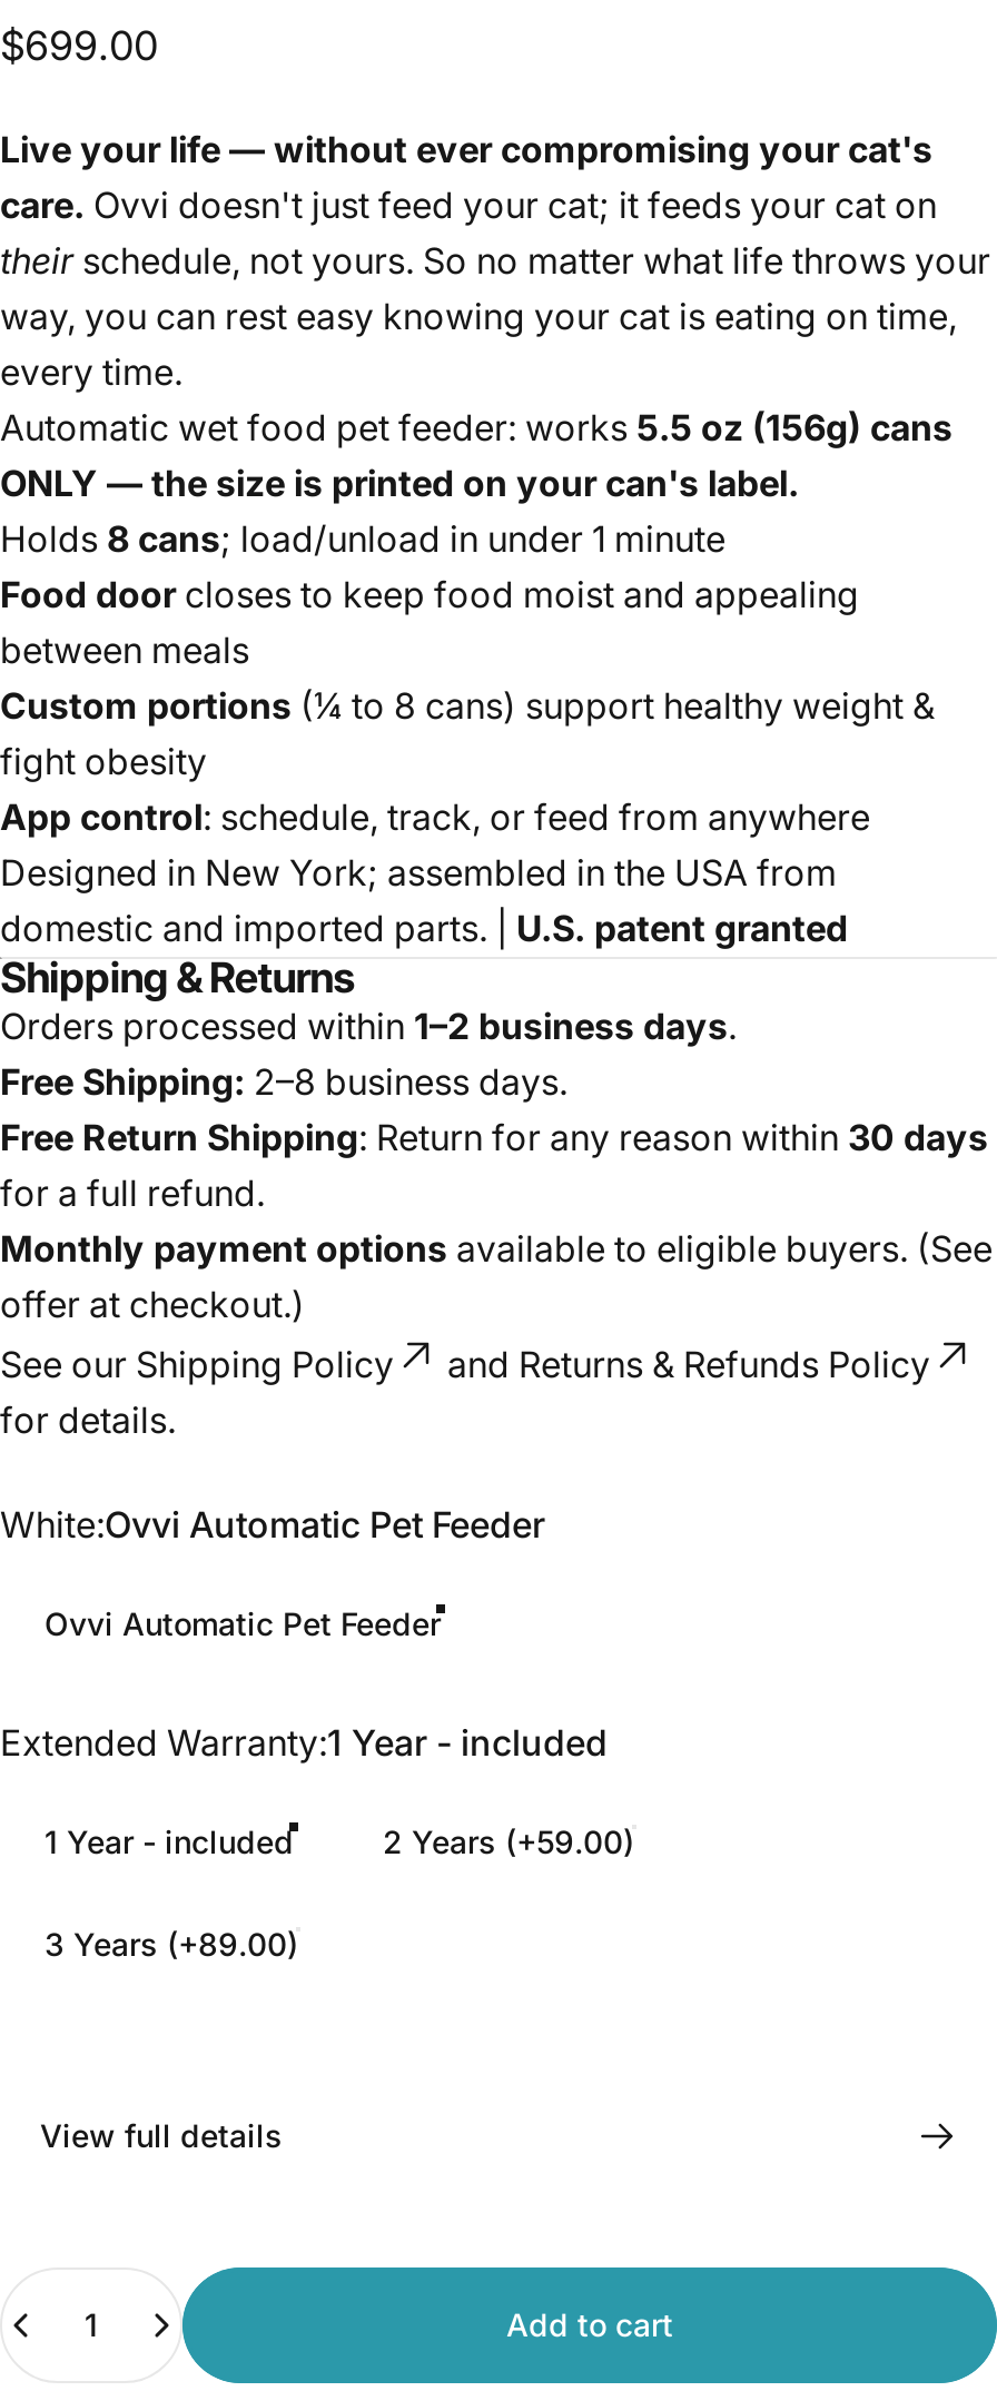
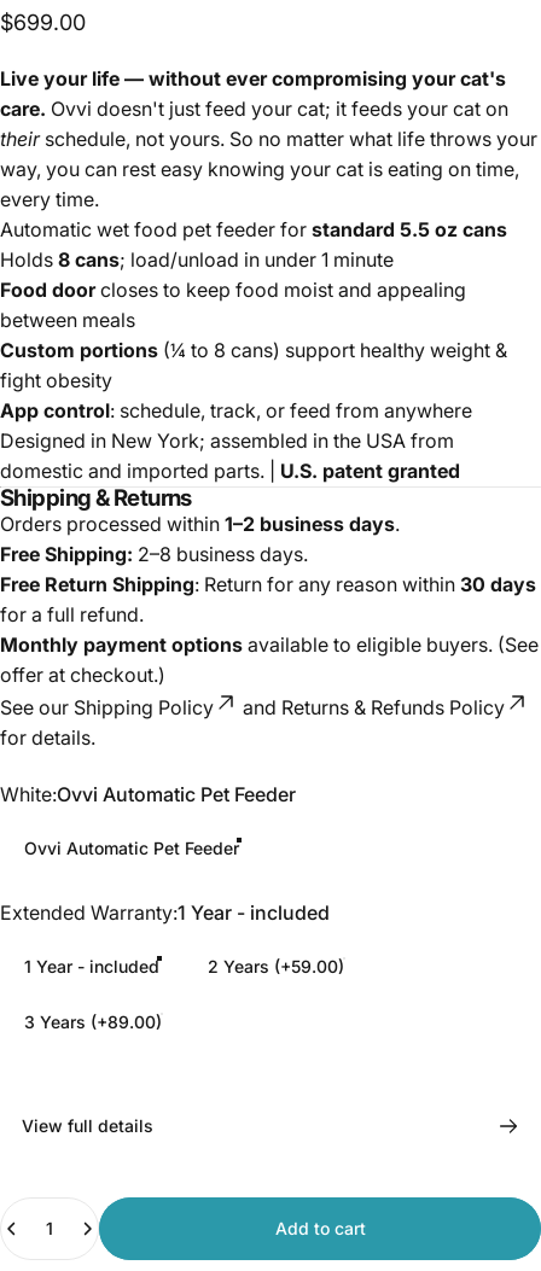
- Automatic wet food pet feeder: works 5.5 oz (156g) cans
- ONLY — the size is printed on your can's label.
+ Automatic wet food pet feeder for standard 5.5 oz cans
